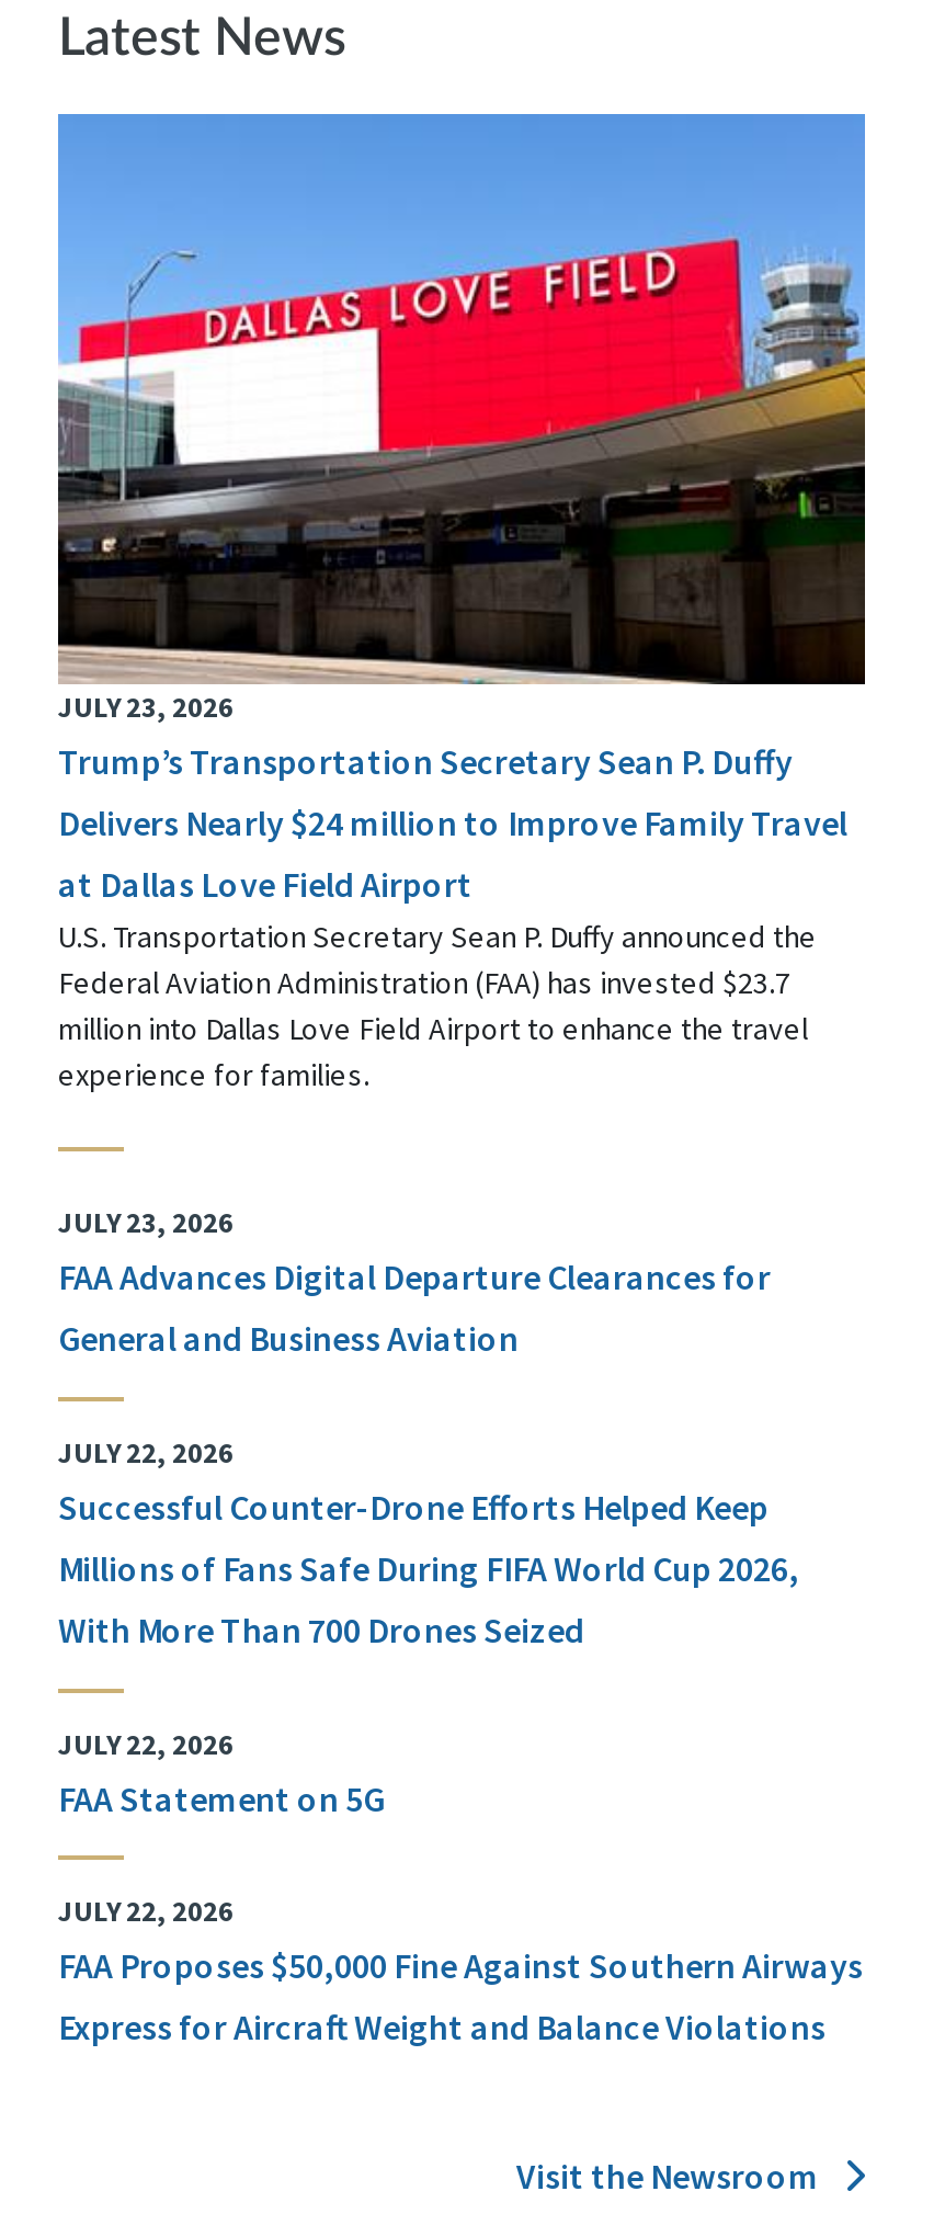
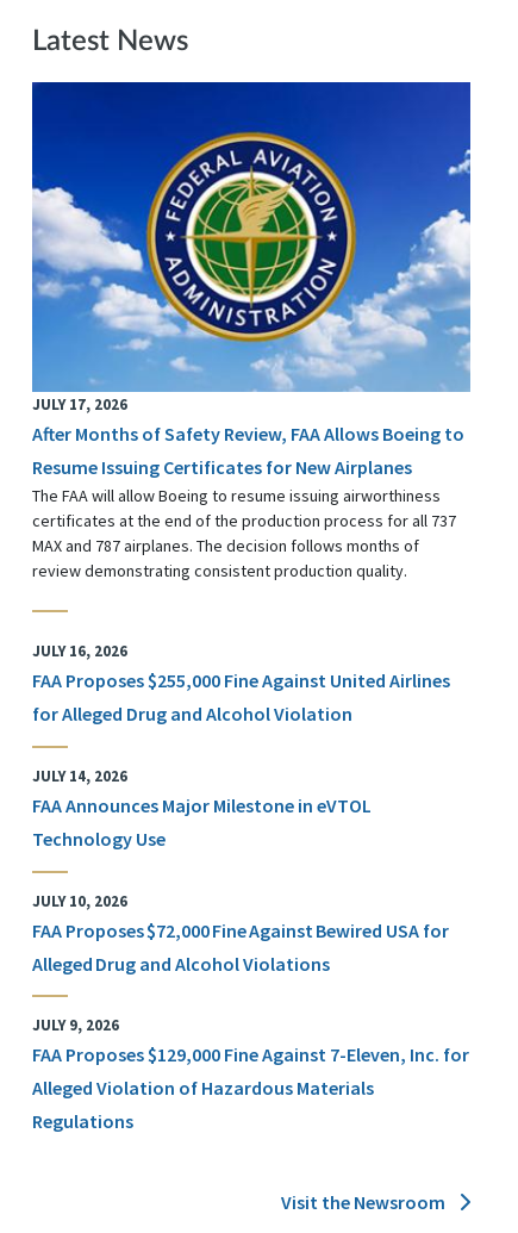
- [image]
- JULY 23, 2026
- Trump’s Transportation Secretary Sean P. Duffy
- Delivers Nearly $24 million to Improve Family Travel
- at Dallas Love Field Airport
- U.S. Transportation Secretary Sean P. Duffy announced the
- Federal Aviation Administration (FAA) has invested $23.7
- million into Dallas Love Field Airport to enhance the travel
- experience for families.
+ [image]
+ JULY 17, 2026
+ After Months of Safety Review, FAA Allows Boeing to
+ Resume Issuing Certificates for New Airplanes
+ The FAA will allow Boeing to resume issuing airworthiness
+ certificates at the end of the production process for all 737
+ MAX and 787 airplanes. The decision follows months of
+ review demonstrating consistent production quality.

- JULY 23, 2026
- FAA Advances Digital Departure Clearances for
- General and Business Aviation
+ JULY 16, 2026
+ FAA Proposes $255,000 Fine Against United Airlines
+ for Alleged Drug and Alcohol Violation

- JULY 22, 2026
- Successful Counter-Drone Efforts Helped Keep
- Millions of Fans Safe During FIFA World Cup 2026,
- With More Than 700 Drones Seized
+ JULY 14, 2026
+ FAA Announces Major Milestone in eVTOL
+ Technology Use

- JULY 22, 2026
- FAA Statement on 5G
+ JULY 10, 2026
+ FAA Proposes $72,000 Fine Against Bewired USA for
+ Alleged Drug and Alcohol Violations

- JULY 22, 2026
- FAA Proposes $50,000 Fine Against Southern Airways
- Express for Aircraft Weight and Balance Violations
+ JULY 9, 2026
+ FAA Proposes $129,000 Fine Against 7-Eleven, Inc. for
+ Alleged Violation of Hazardous Materials
+ Regulations
